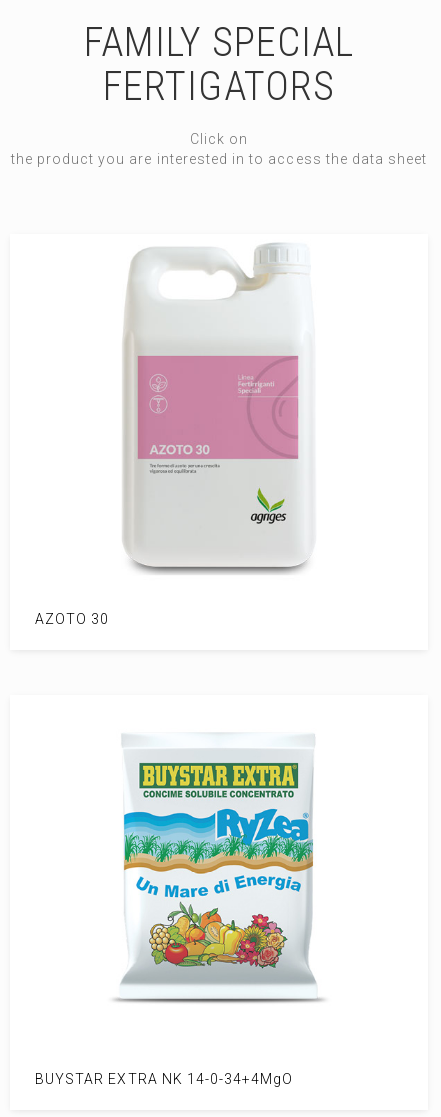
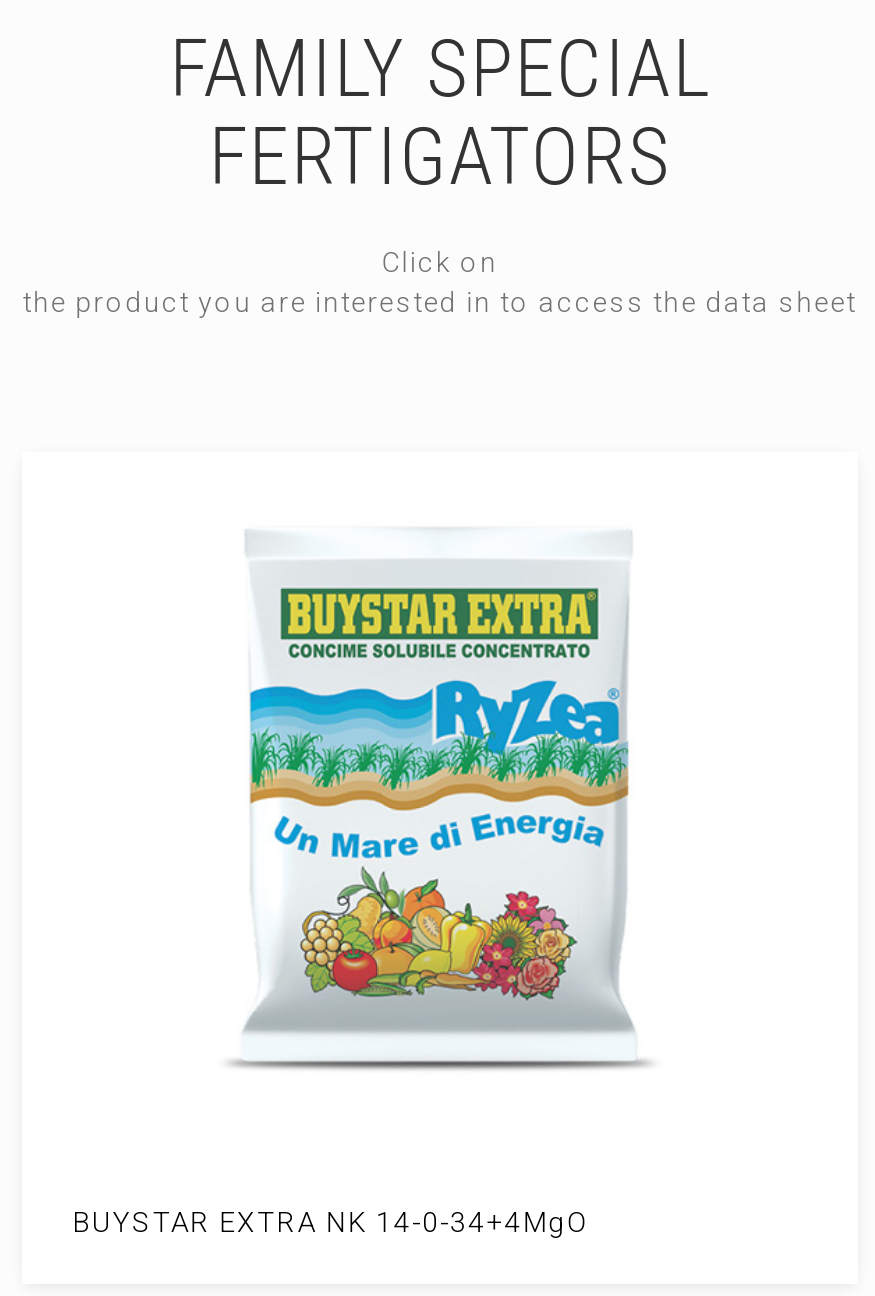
- [image]

- AZOTO 30
